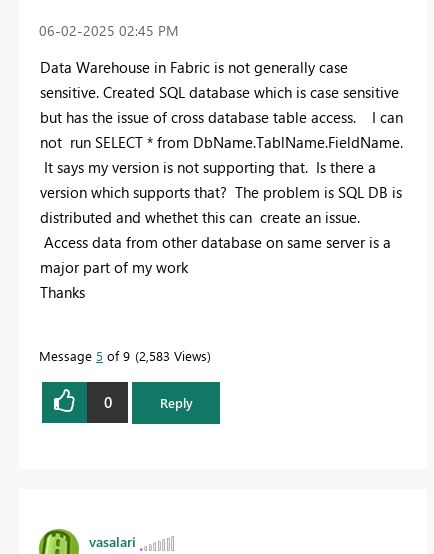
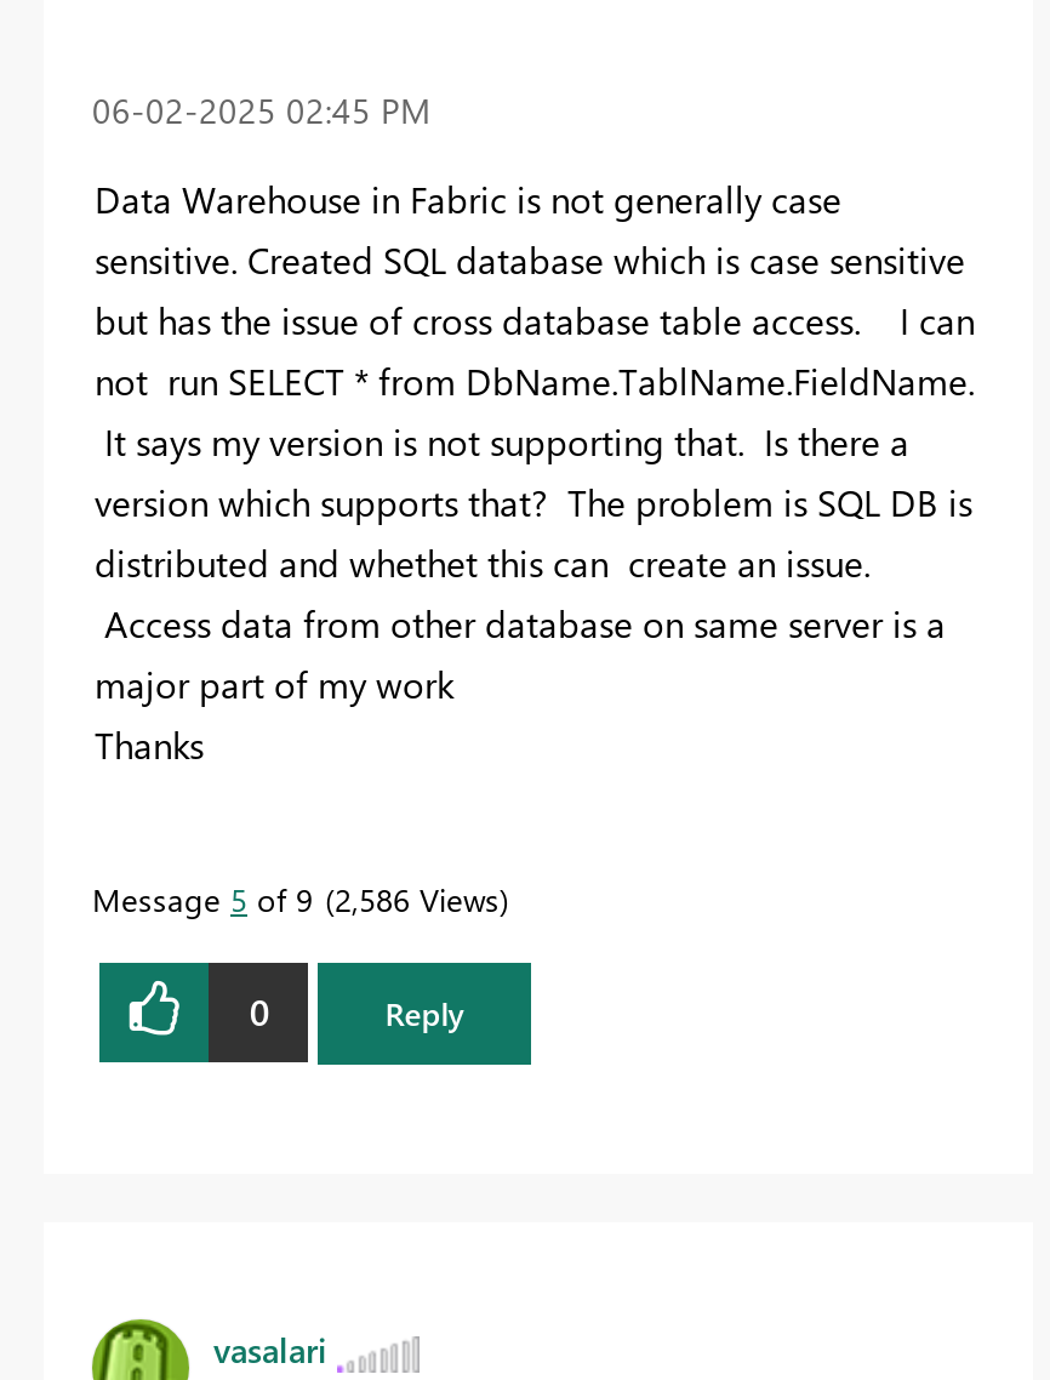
- Message 5 of 9 2,583 Views
+ Message 5 of 9 2,586 Views
